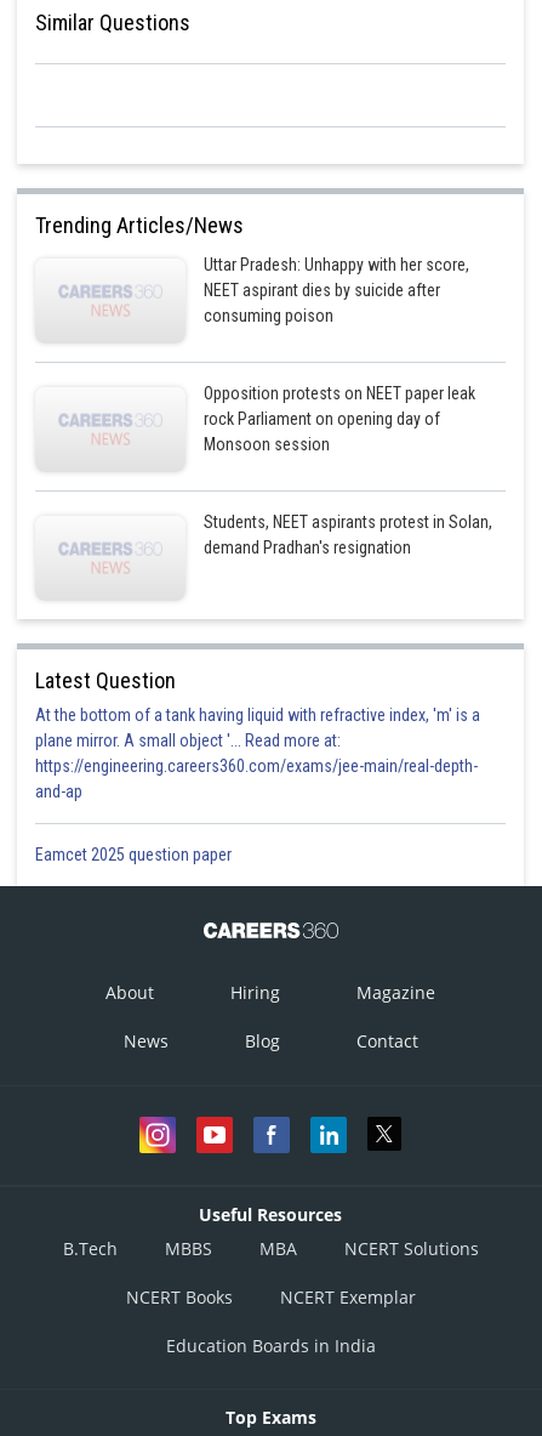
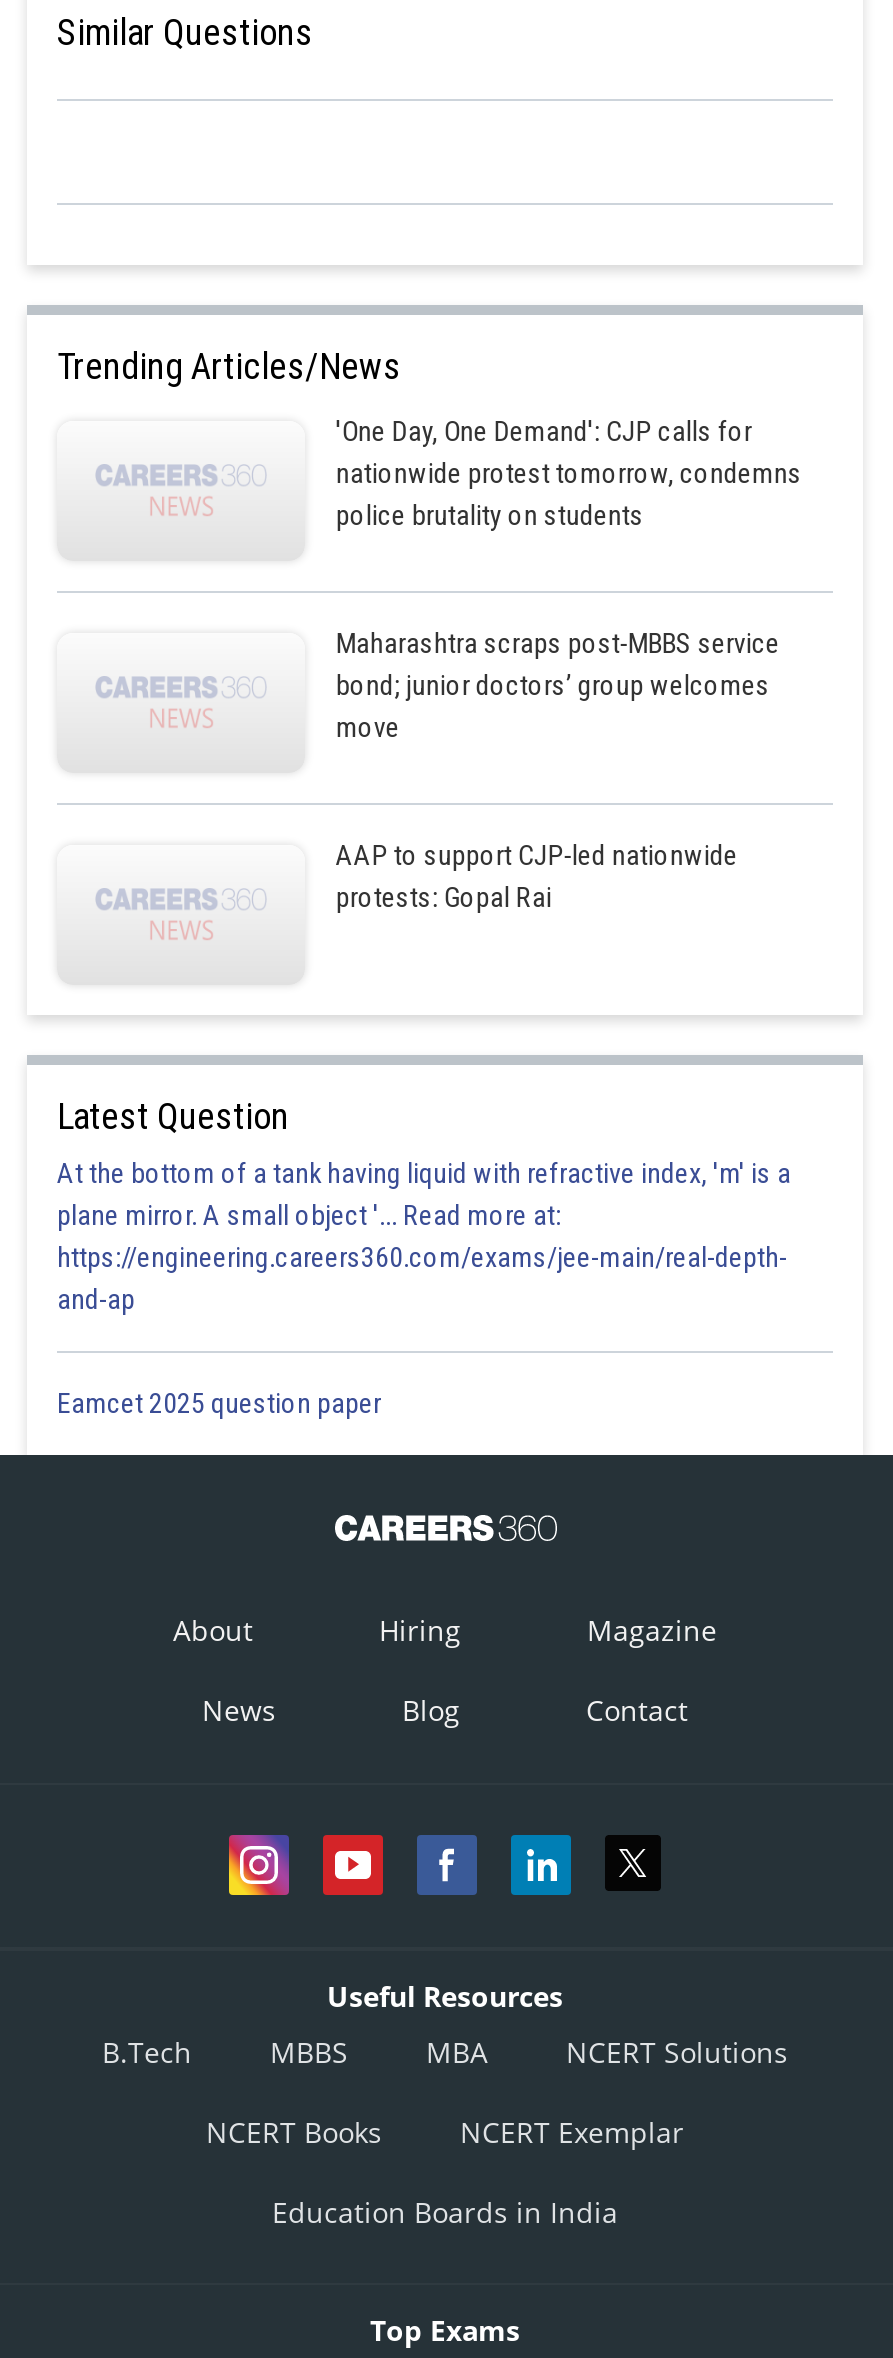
- Uttar Pradesh: Unhappy with her score,
- NEET aspirant dies by suicide after
- consuming poison
+ 'One Day, One Demand': CJP calls for
+ nationwide protest tomorrow, condemns
+ police brutality on students

- Opposition protests on NEET paper leak
- rock Parliament on opening day of
- Monsoon session
+ Maharashtra scraps post-MBBS service
+ bond; junior doctors’ group welcomes
+ move

- Students, NEET aspirants protest in Solan,
- demand Pradhan's resignation
+ AAP to support CJP-led nationwide
+ protests: Gopal Rai
